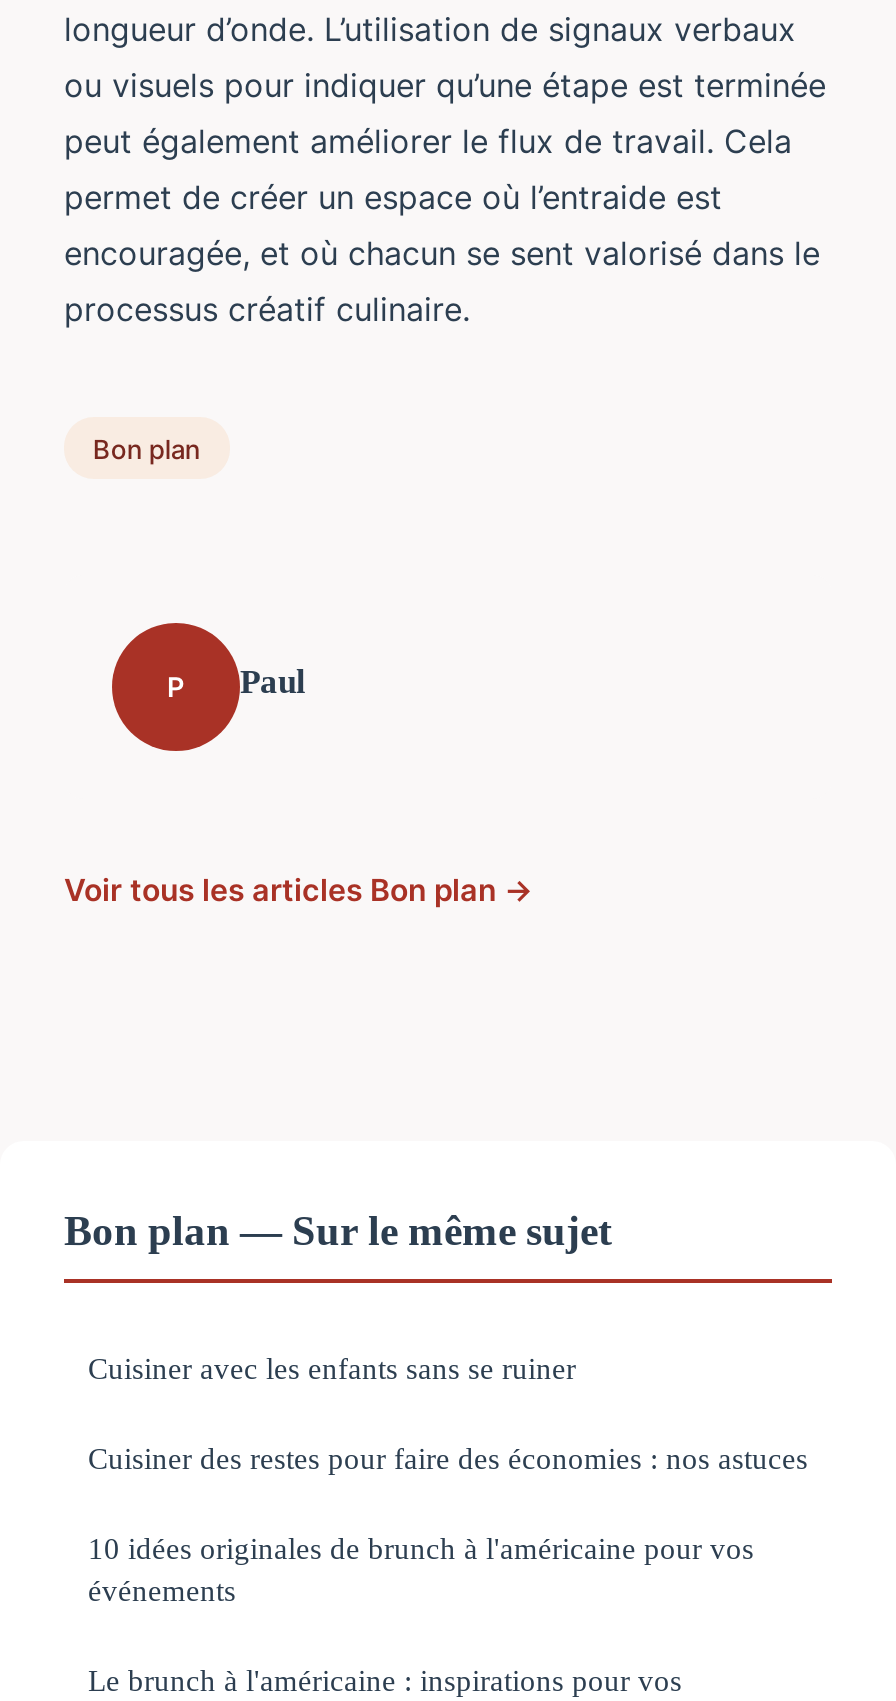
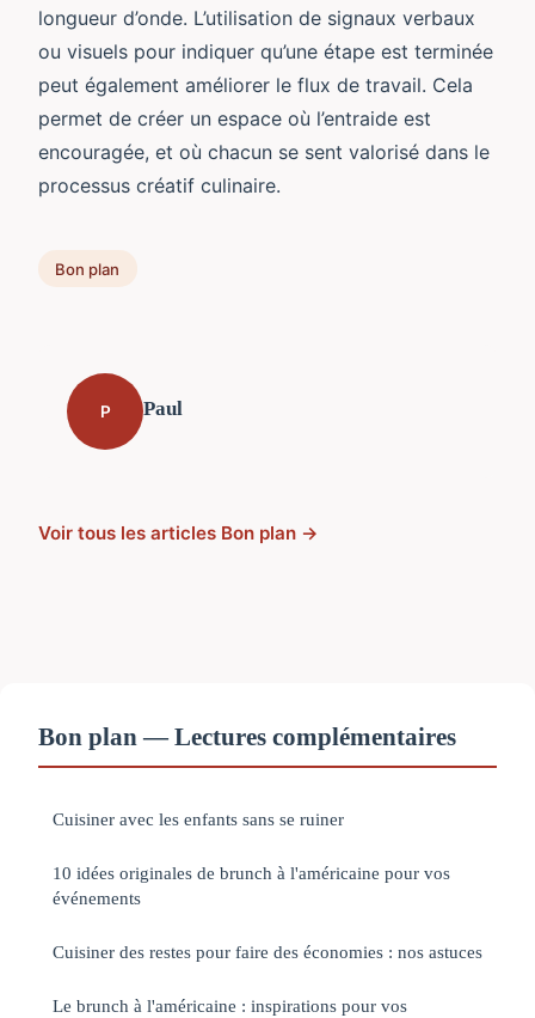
- Bon plan — Sur le même sujet
+ Bon plan — Lectures complémentaires

moved down: Cuisiner des restes pour faire des économies : nos astuces

moved up: 10 idées originales de brunch à l'américaine pour vos | événements
